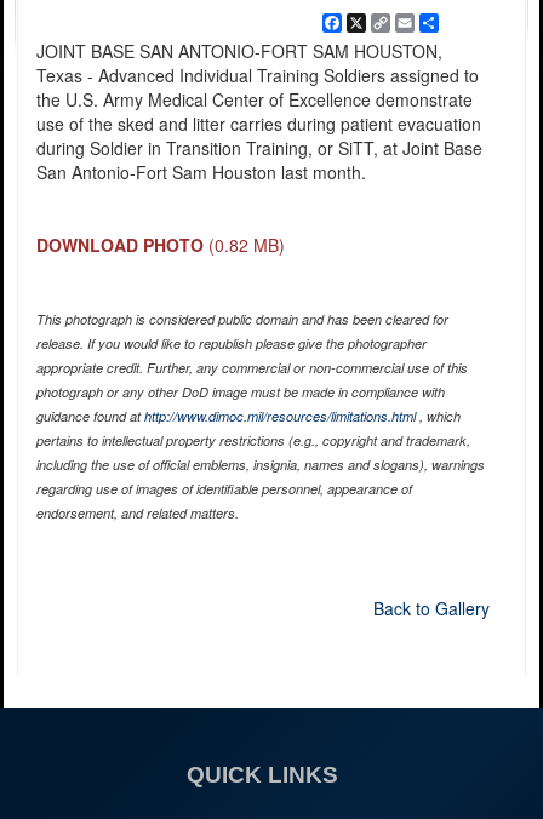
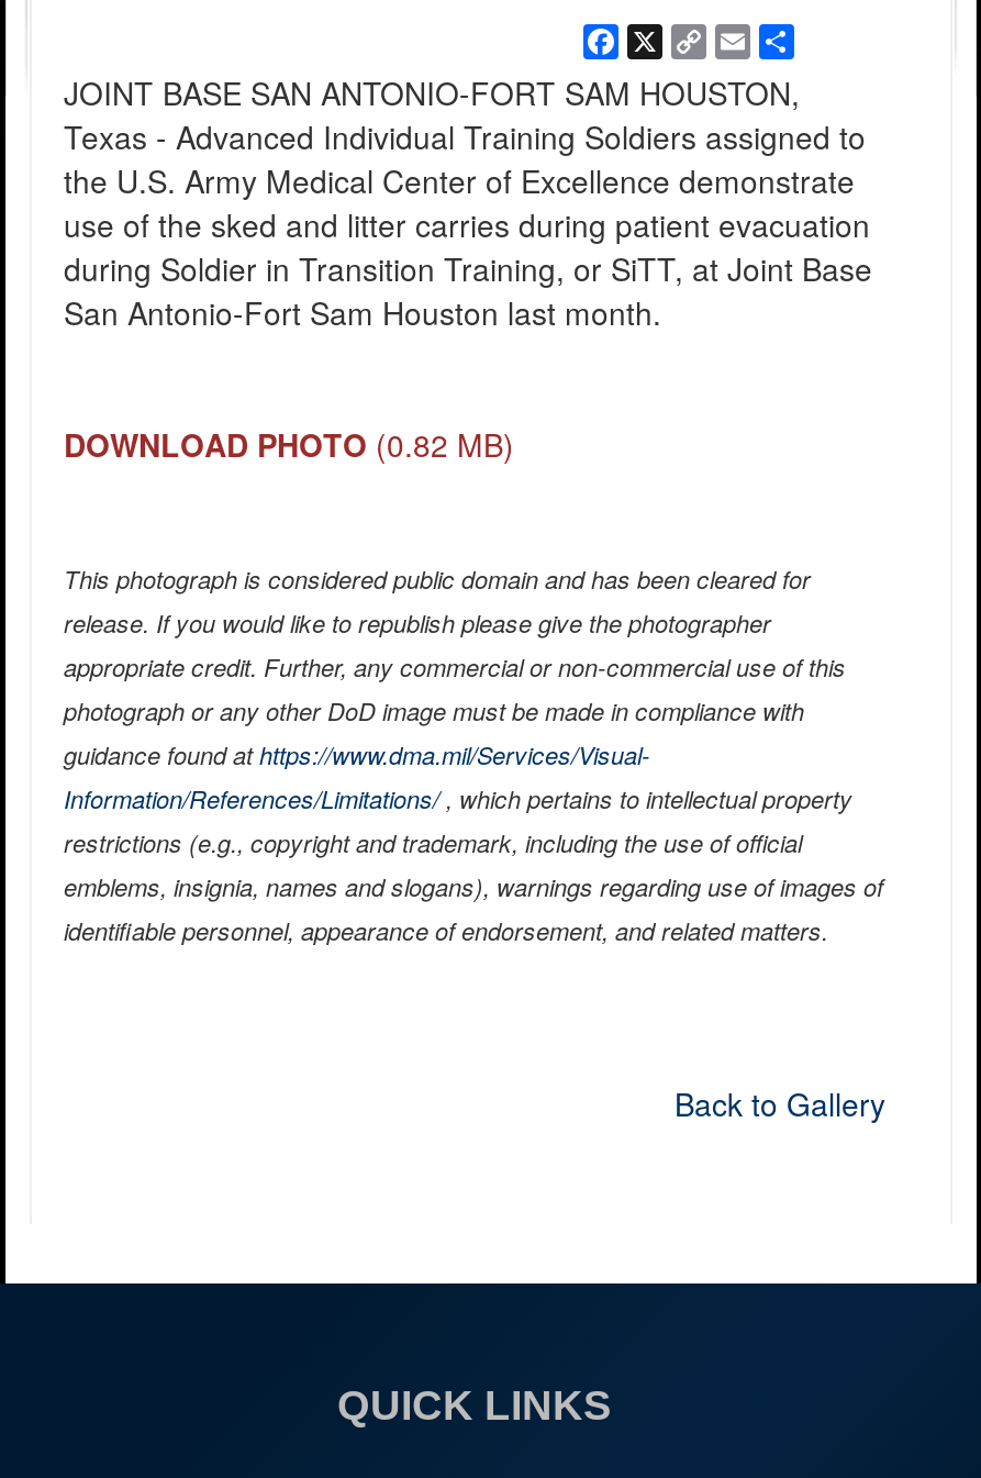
- guidance found athttp://www.dimoc.mil/resources/limitations.html, which
- pertains to intellectual property restrictions (e.g., copyright and trademark,
- including the use of official emblems, insignia, names and slogans), warnings
- regarding use of images of identifiable personnel, appearance of
- endorsement, and related matters.
+ guidance found athttps://www.dma.mil/Services/Visual-
+ Information/References/Limitations/, which pertains to intellectual property
+ restrictions (e.g., copyright and trademark, including the use of official
+ emblems, insignia, names and slogans), warnings regarding use of images of
+ identifiable personnel, appearance of endorsement, and related matters.
